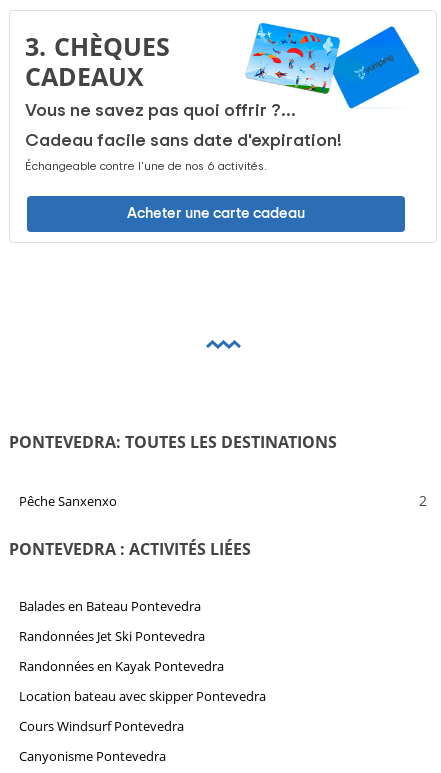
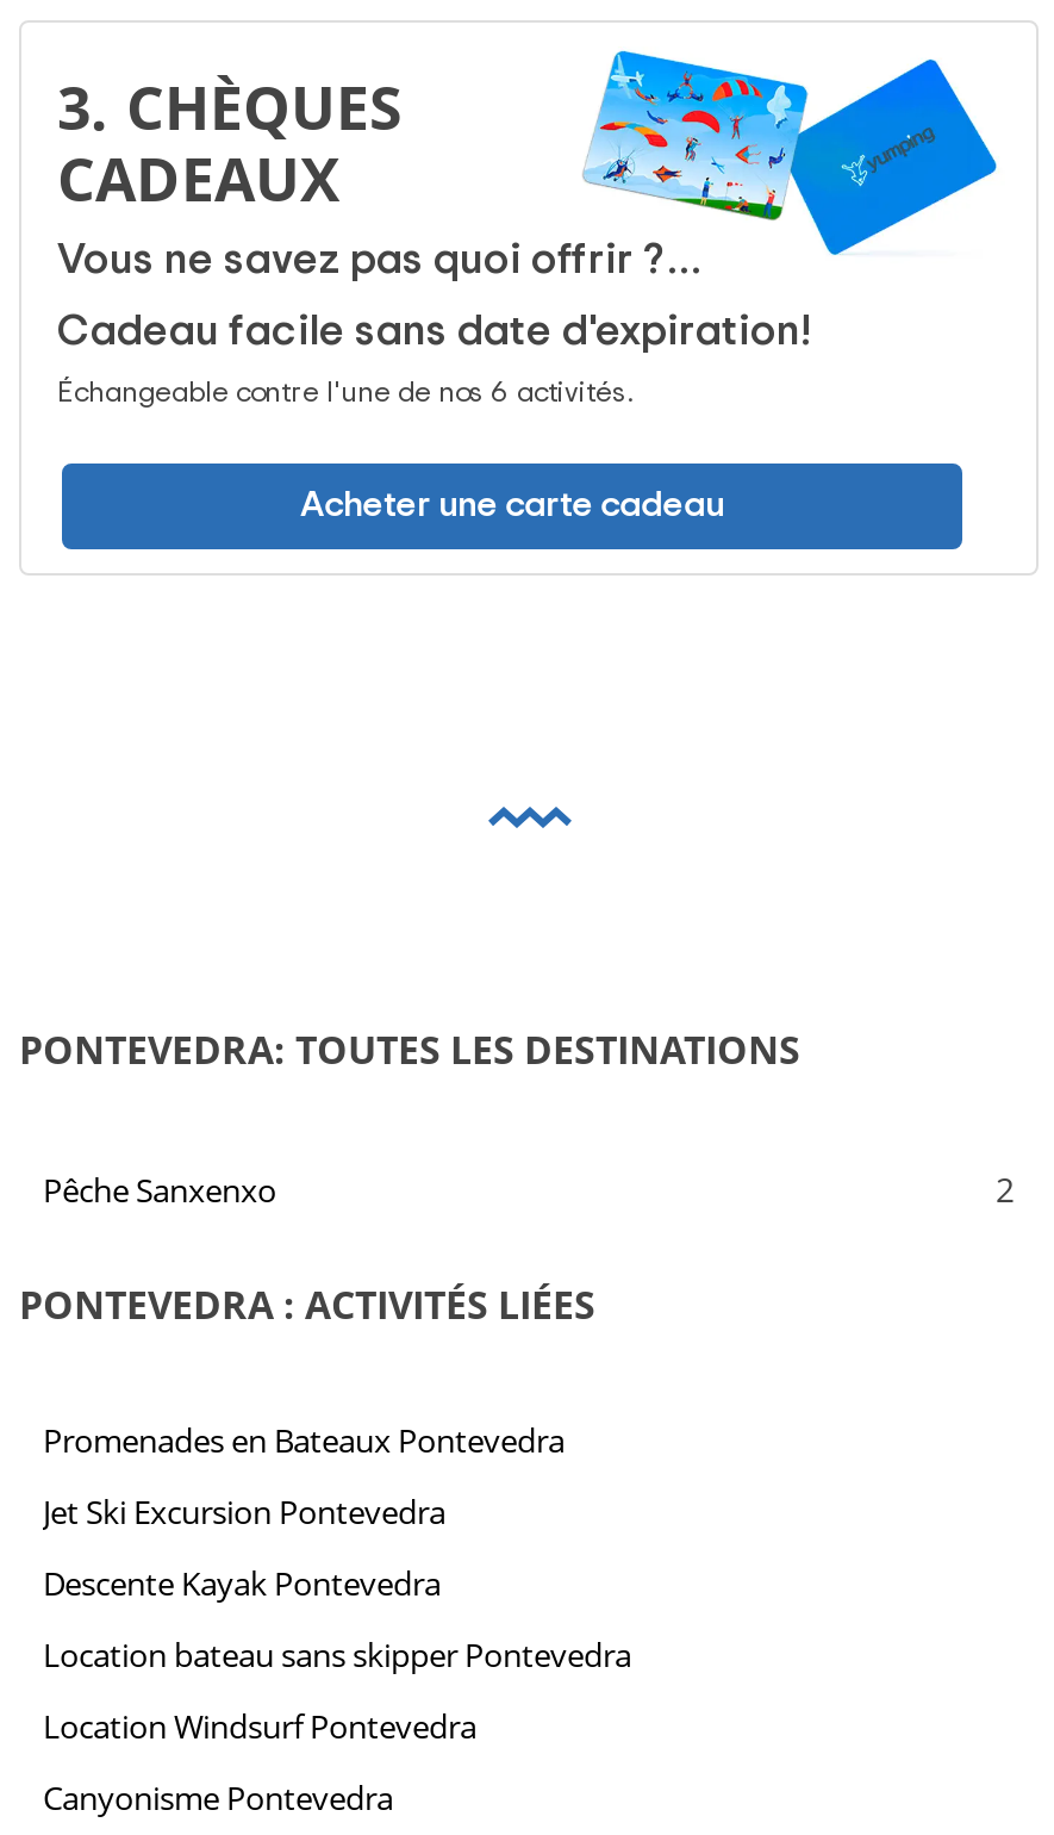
- Balades en Bateau Pontevedra
+ Promenades en Bateaux Pontevedra

- Randonnées Jet Ski Pontevedra
+ Jet Ski Excursion Pontevedra

- Randonnées en Kayak Pontevedra
+ Descente Kayak Pontevedra

- Location bateau avec skipper Pontevedra
+ Location bateau sans skipper Pontevedra

- Cours Windsurf Pontevedra
+ Location Windsurf Pontevedra
